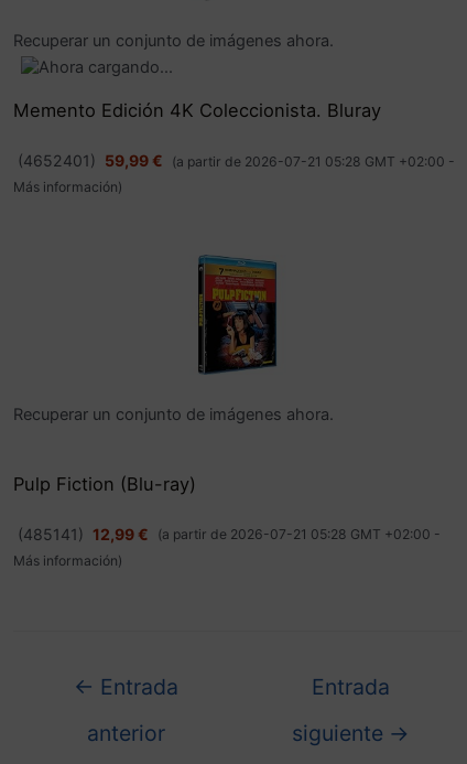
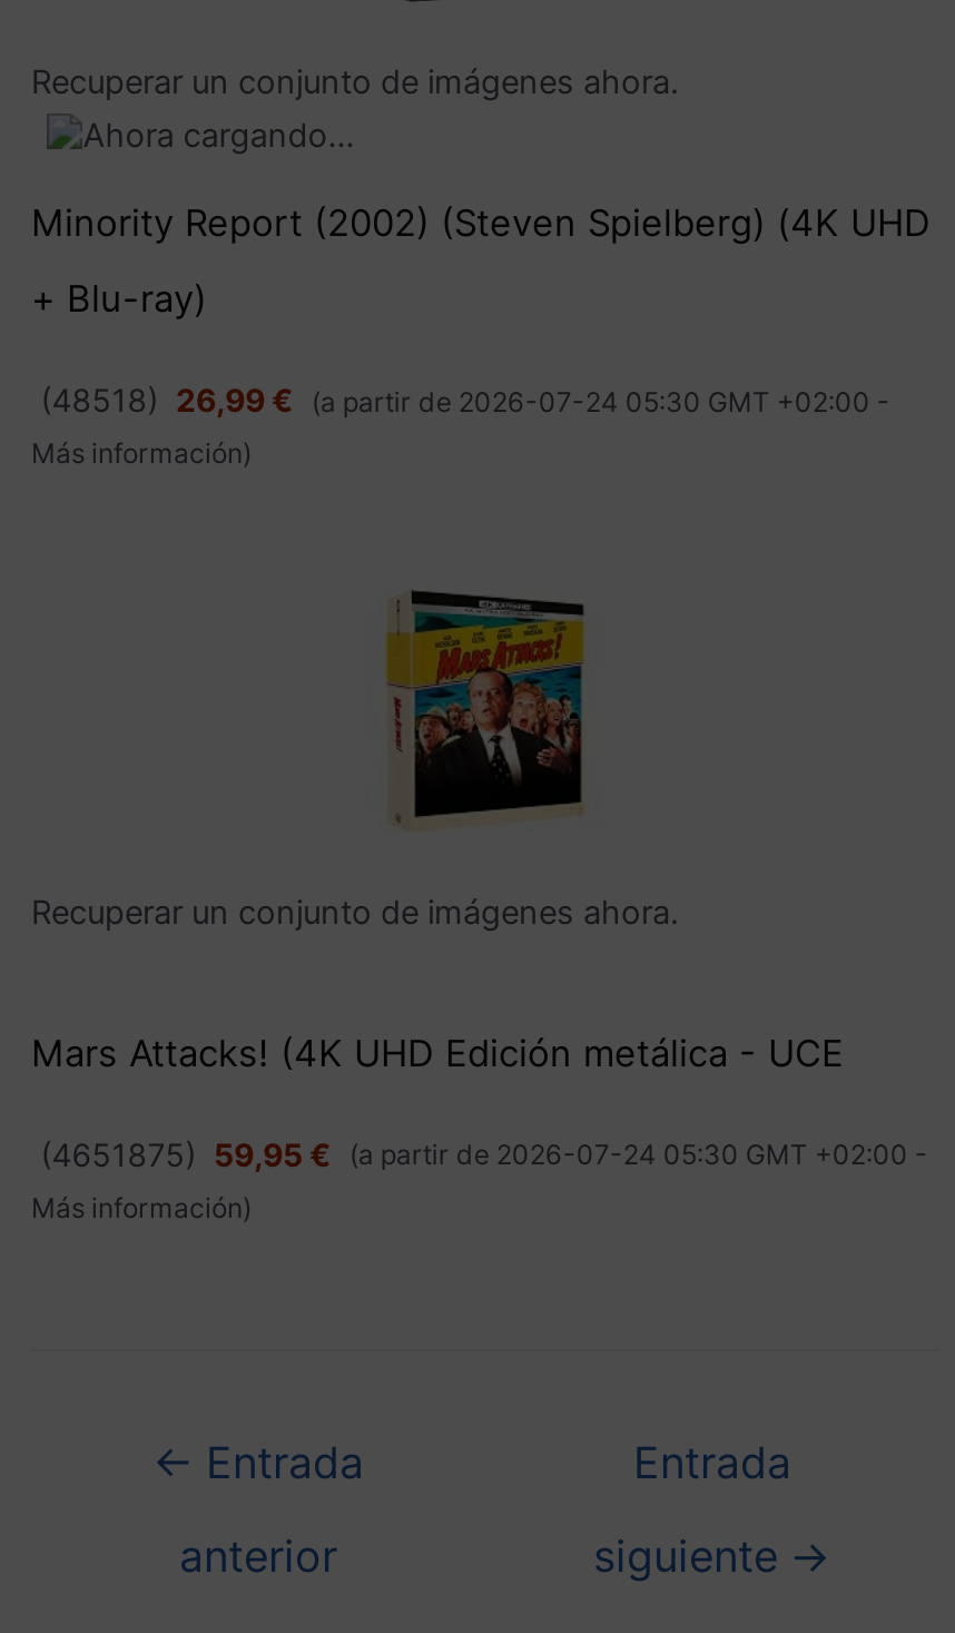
- Memento Edición 4K Coleccionista. Bluray
- (4652401) 59,99 € (a partir de 2026-07-21 05:28 GMT +02:00 -
+ Minority Report (2002) (Steven Spielberg) (4K UHD
+ + Blu-ray)
+ (48518) 26,99 € (a partir de 2026-07-24 05:30 GMT +02:00 -

- [image]
+ [image]

- Pulp Fiction (Blu-ray)
+ Mars Attacks! (4K UHD Edición metálica - UCE

- (485141) 12,99 € (a partir de 2026-07-21 05:28 GMT +02:00 -
+ (4651875) 59,95 € (a partir de 2026-07-24 05:30 GMT +02:00 -
